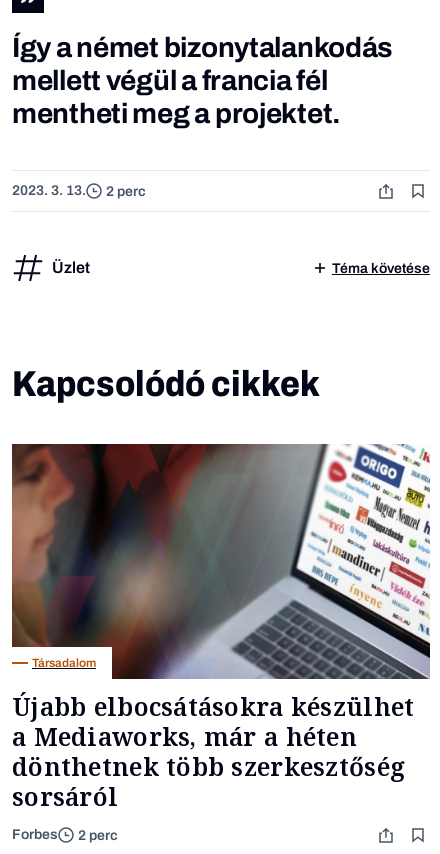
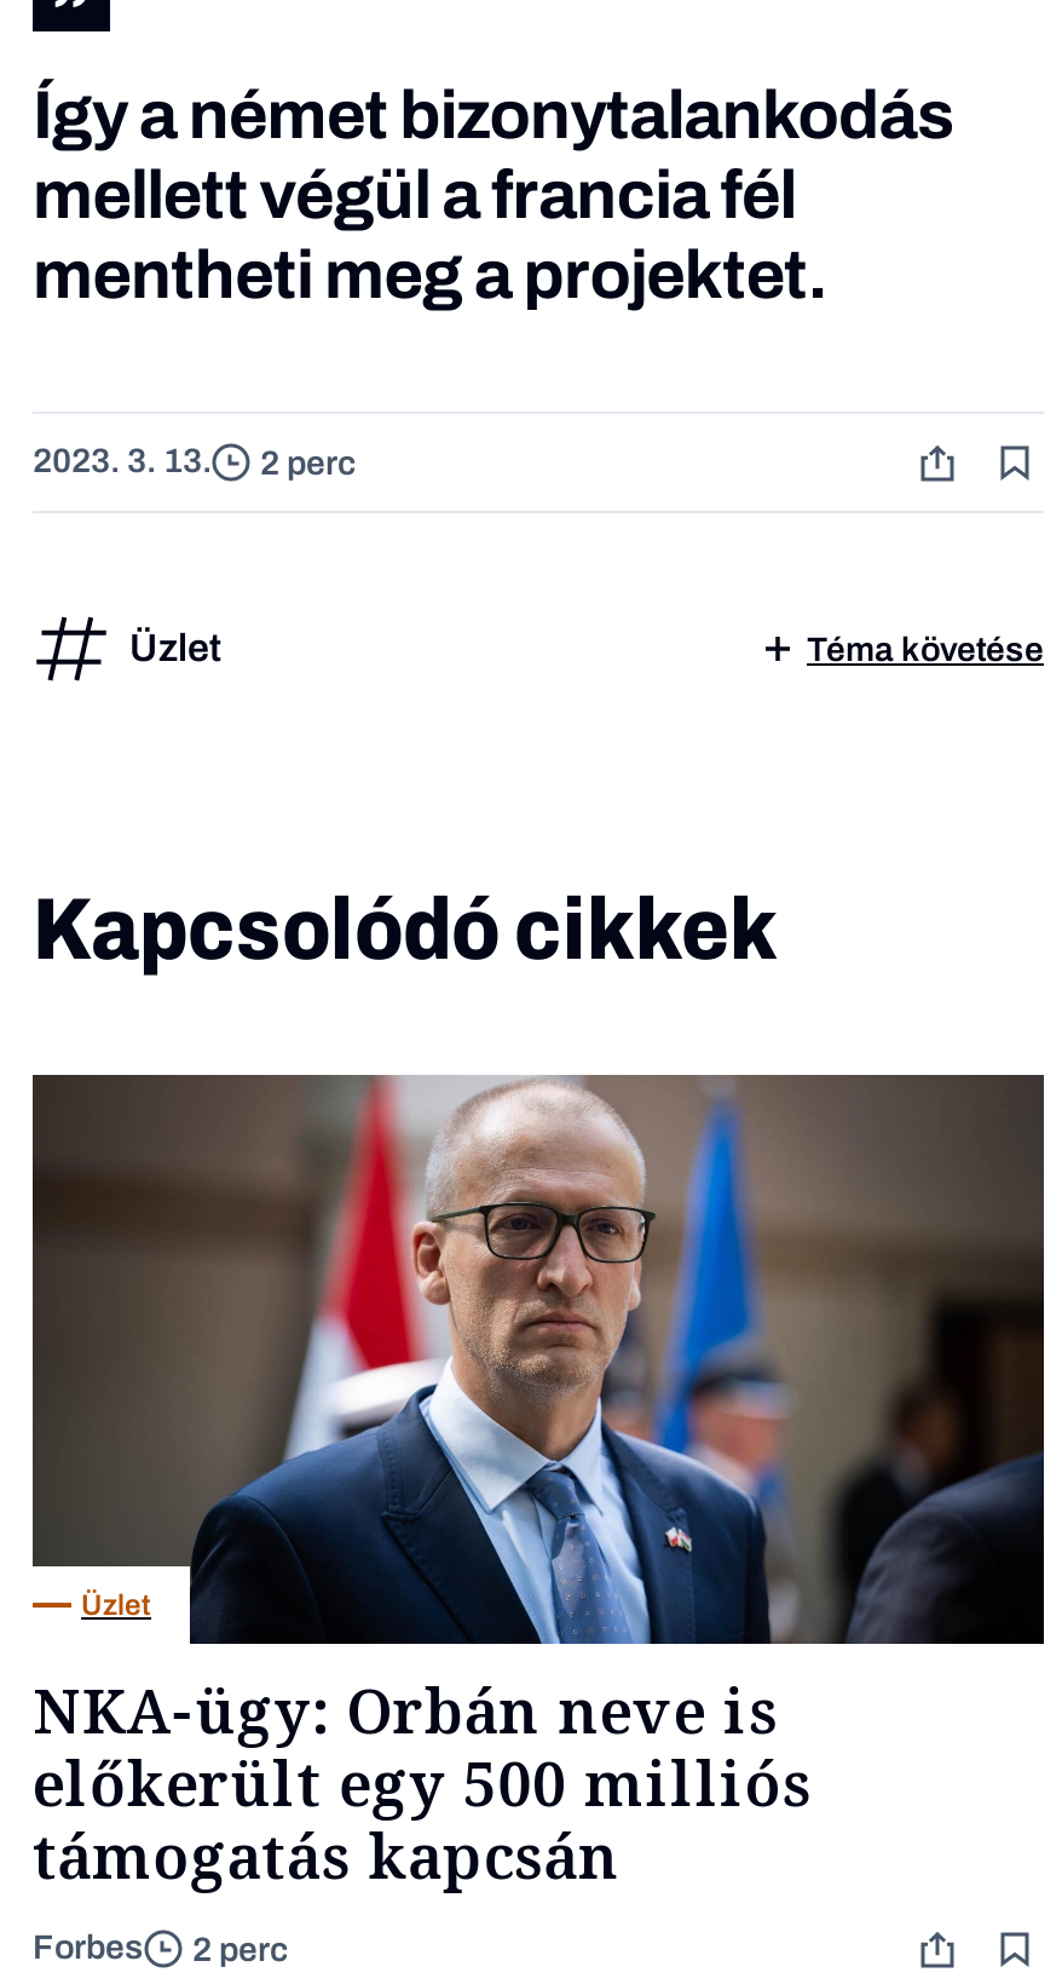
- [image]
- Társadalom
+ [image]
+ Üzlet

- Újabb elbocsátásokra készülhet
- a Mediaworks, már a héten
- dönthetnek több szerkesztőség
- sorsáról
+ NKA-ügy: Orbán neve is
+ előkerült egy 500 milliós
+ támogatás kapcsán
